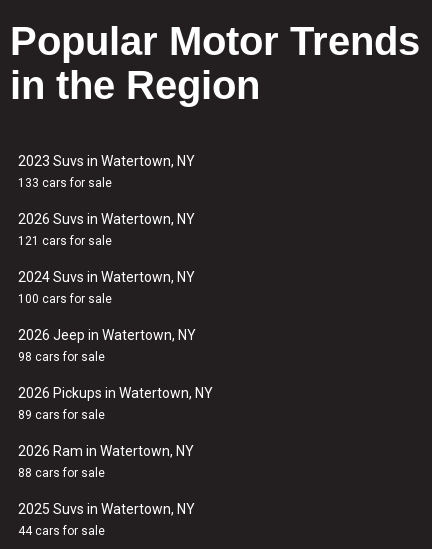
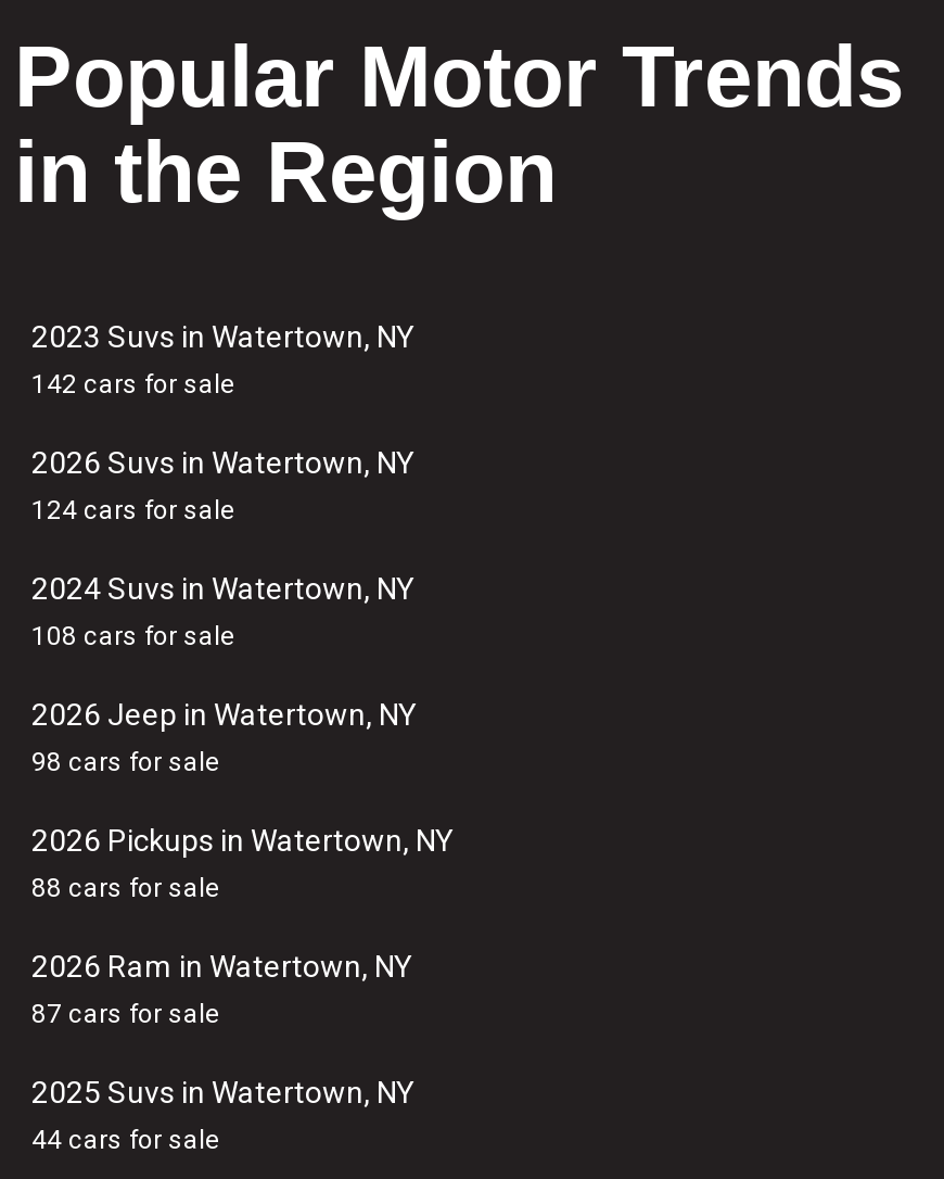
- 133 cars for sale
+ 142 cars for sale

- 121 cars for sale
+ 124 cars for sale

- 100 cars for sale
+ 108 cars for sale

- 89 cars for sale
+ 88 cars for sale

- 88 cars for sale
+ 87 cars for sale
